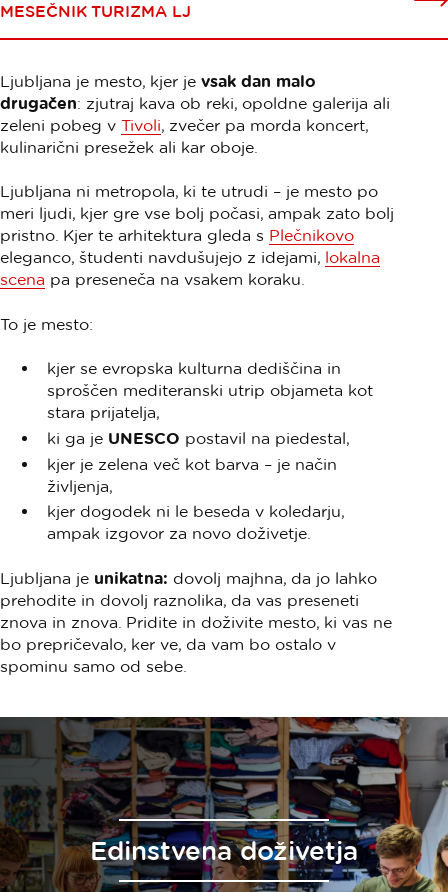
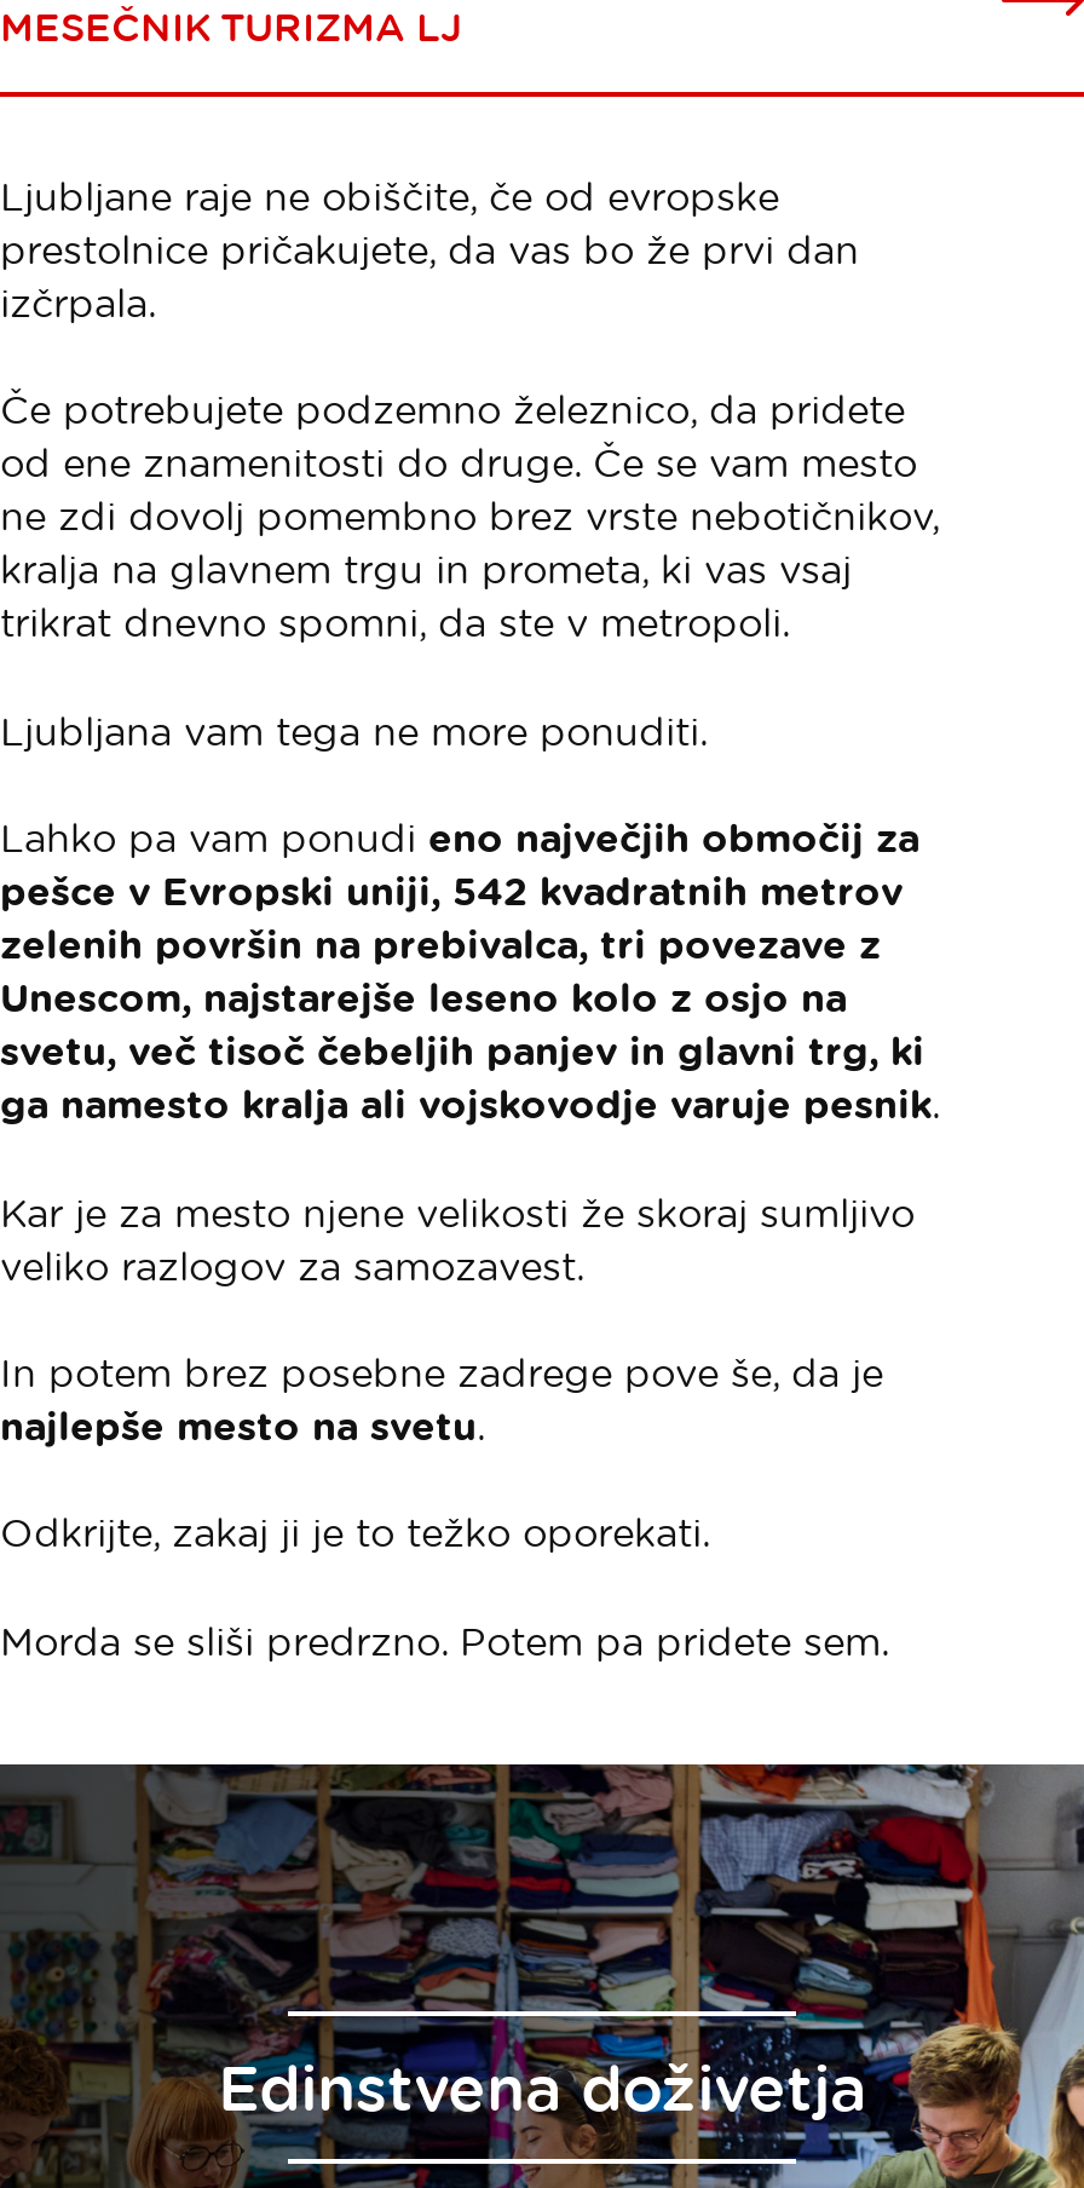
- Ljubljana je mesto, kjer je vsak dan malo
- drugačen: zjutraj kava ob reki, opoldne galerija ali
- zeleni pobeg v Tivoli, zvečer pa morda koncert,
- kulinarični presežek ali kar oboje.
- Ljubljana ni metropola, ki te utrudi – je mesto po
- meri ljudi, kjer gre vse bolj počasi, ampak zato bolj
- pristno. Kjer te arhitektura gleda s Plečnikovo
- eleganco, študenti navdušujejo z idejami, lokalna
- scena pa preseneča na vsakem koraku.
- To je mesto:
- kjer se evropska kulturna dediščina in
- sproščen mediteranski utrip objameta kot
- stara prijatelja,
- ki ga je UNESCO postavil na piedestal,
- kjer je zelena več kot barva – je način
- življenja,
- kjer dogodek ni le beseda v koledarju,
- ampak izgovor za novo doživetje.
- Ljubljana je unikatna: dovolj majhna, da jo lahko
- prehodite in dovolj raznolika, da vas preseneti
- znova in znova. Pridite in doživite mesto, ki vas ne
- bo prepričevalo, ker ve, da vam bo ostalo v
- spominu samo od sebe.
+ Ljubljane raje ne obiščite, če od evropske
+ prestolnice pričakujete, da vas bo že prvi dan
+ izčrpala.
+ Če potrebujete podzemno železnico, da pridete
+ od ene znamenitosti do druge. Če se vam mesto
+ ne zdi dovolj pomembno brez vrste nebotičnikov,
+ kralja na glavnem trgu in prometa, ki vas vsaj
+ trikrat dnevno spomni, da ste v metropoli.
+ Ljubljana vam tega ne more ponuditi.
+ Lahko pa vam ponudi eno največjih območij za
+ pešce v Evropski uniji, 542 kvadratnih metrov
+ zelenih površin na prebivalca, tri povezave z
+ Unescom, najstarejše leseno kolo z osjo na
+ svetu, več tisoč čebeljih panjev in glavni trg, ki
+ ga namesto kralja ali vojskovodje varuje pesnik.
+ Kar je za mesto njene velikosti že skoraj sumljivo
+ veliko razlogov za samozavest.
+ In potem brez posebne zadrege pove še, da je
+ najlepše mesto na svetu.
+ Odkrijte, zakaj ji je to težko oporekati.
+ Morda se sliši predrzno. Potem pa pridete sem.
